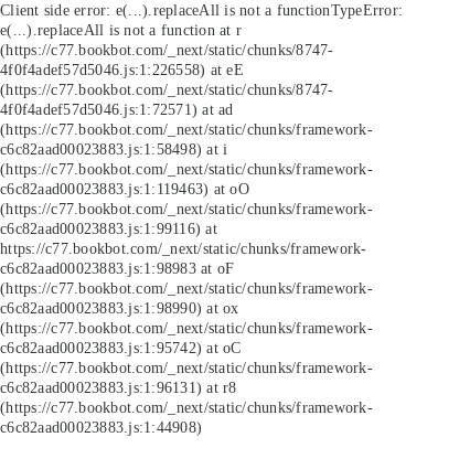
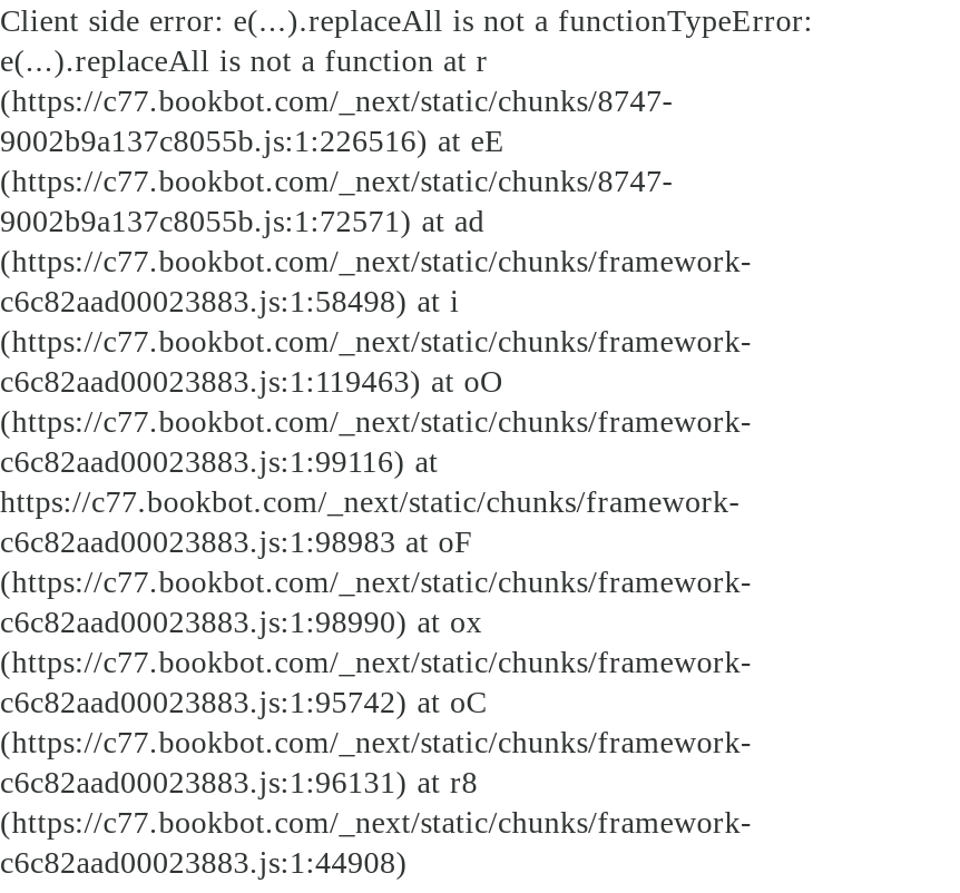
- 4f0f4adef57d5046.js:1:226558) at eE
+ 9002b9a137c8055b.js:1:226516) at eE

- 4f0f4adef57d5046.js:1:72571) at ad
+ 9002b9a137c8055b.js:1:72571) at ad
